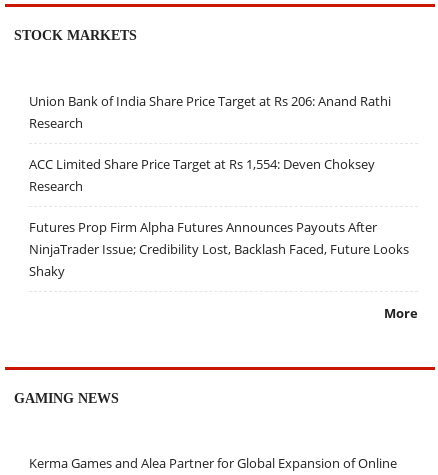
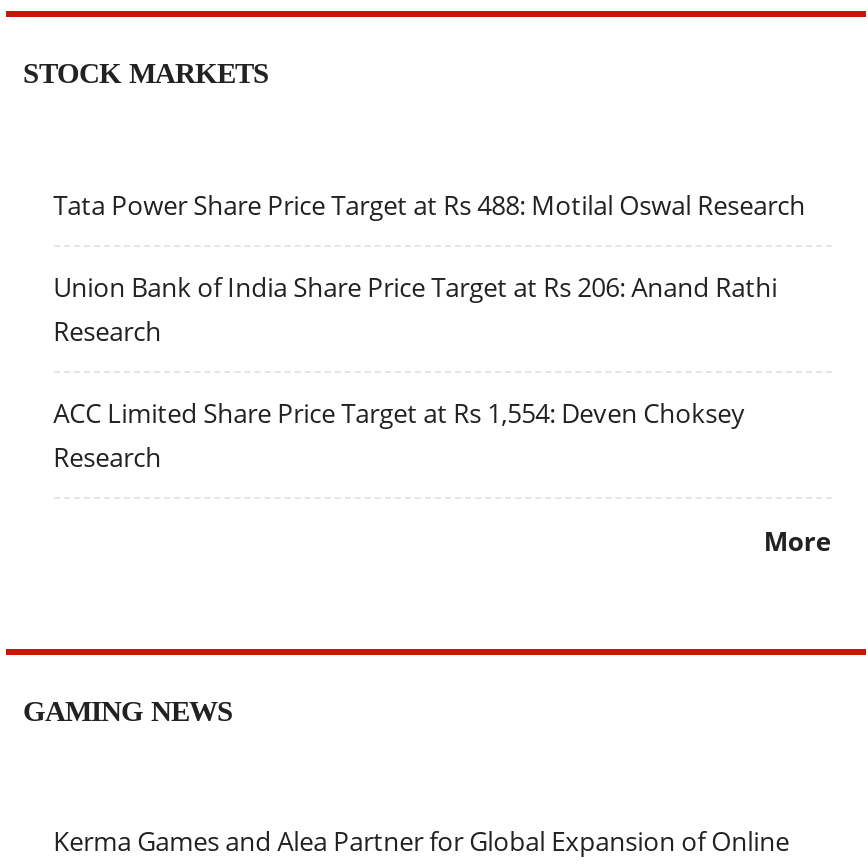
+ Tata Power Share Price Target at Rs 488: Motilal Oswal Research

moved down: Union Bank of India Share Price Target at Rs 206: Anand Rathi | Research | ACC Limited Share Price Target at Rs 1,554: Deven Choksey | Research

- Futures Prop Firm Alpha Futures Announces Payouts After
- NinjaTrader Issue; Credibility Lost, Backlash Faced, Future Looks
- Shaky
